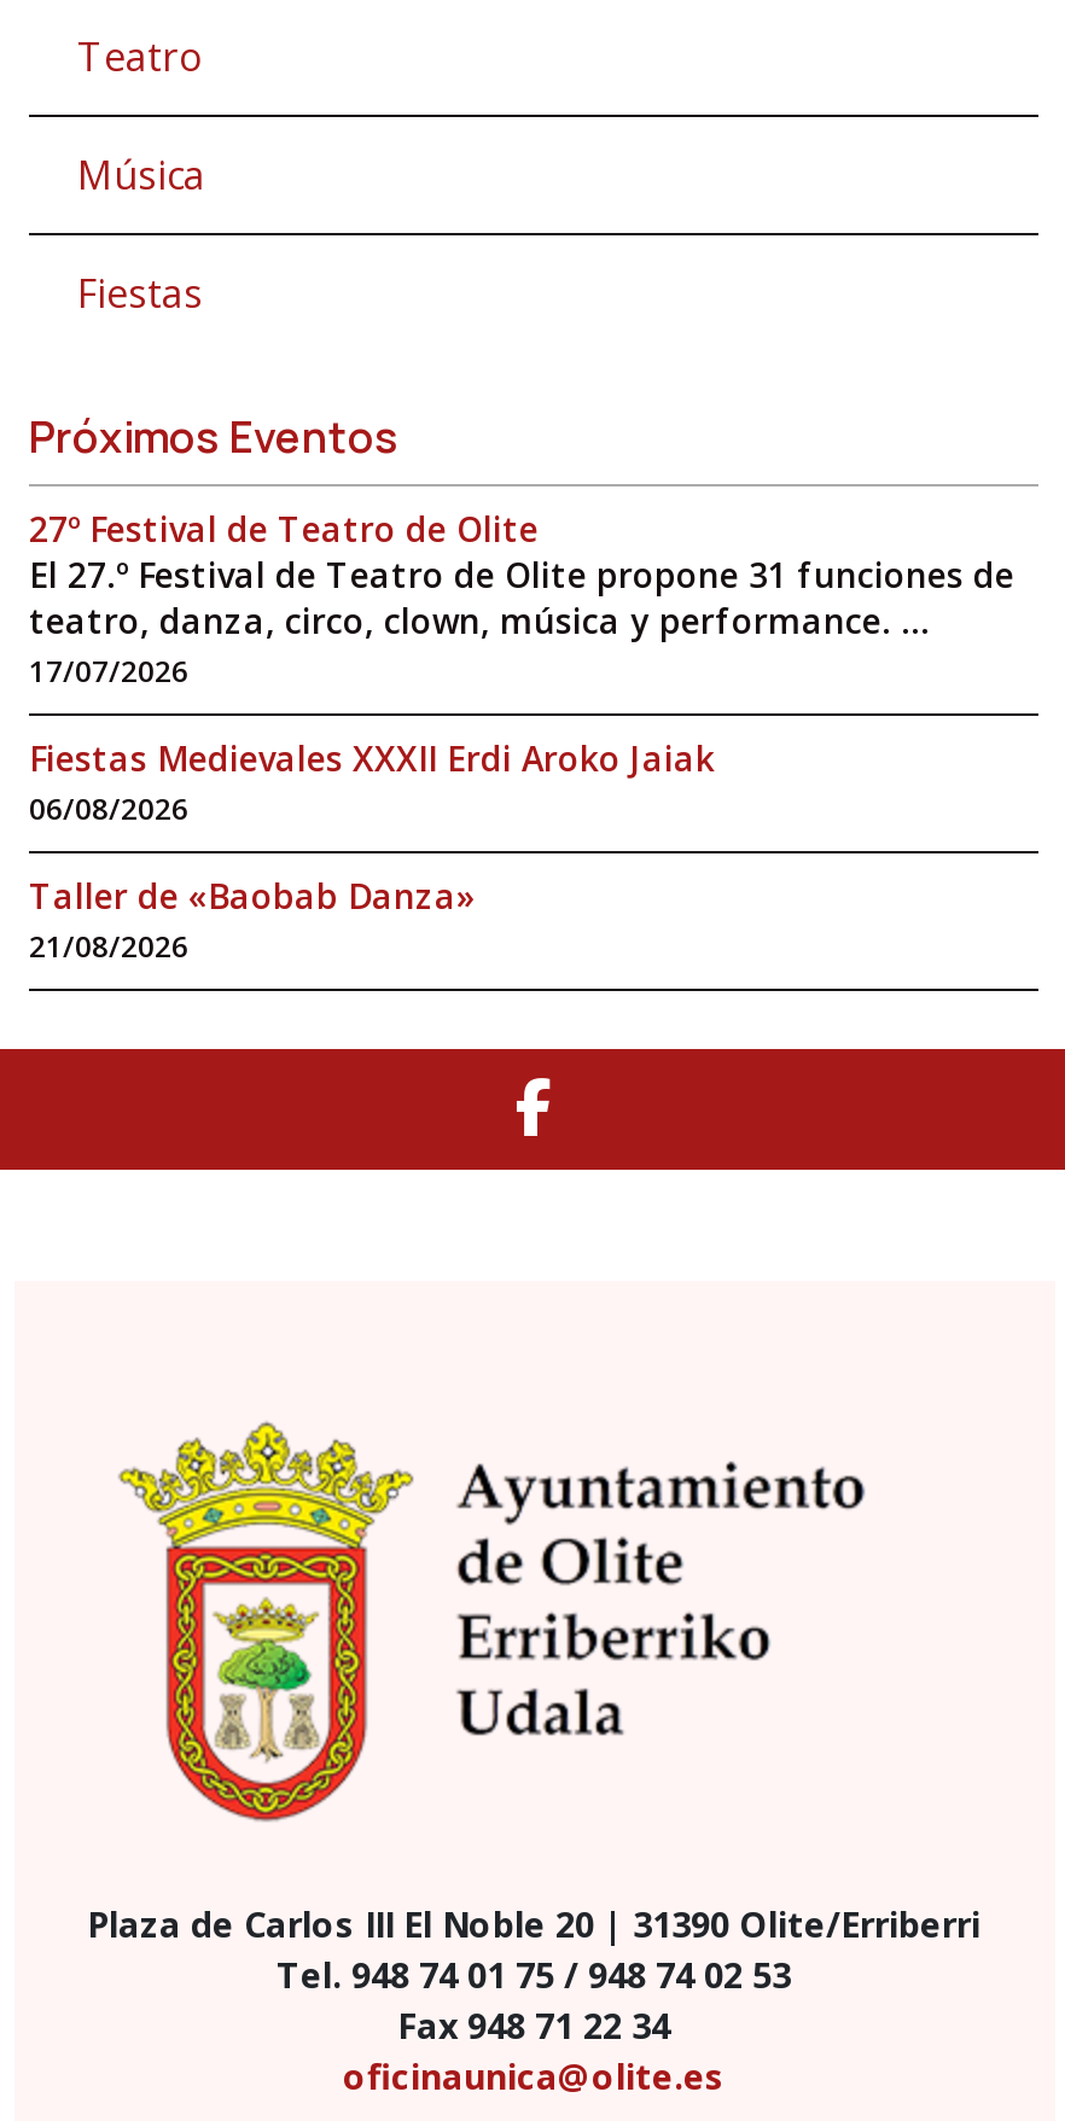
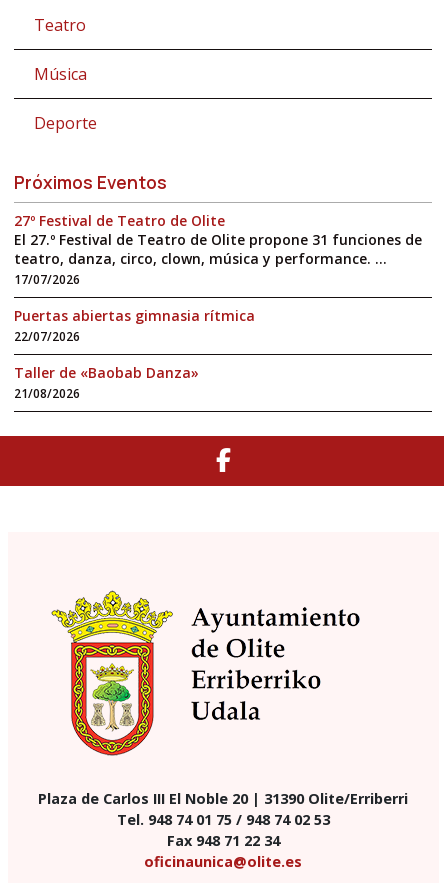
- Fiestas
+ Deporte

- Fiestas Medievales XXXII Erdi Aroko Jaiak
- 06/08/2026
+ Puertas abiertas gimnasia rítmica
+ 22/07/2026
